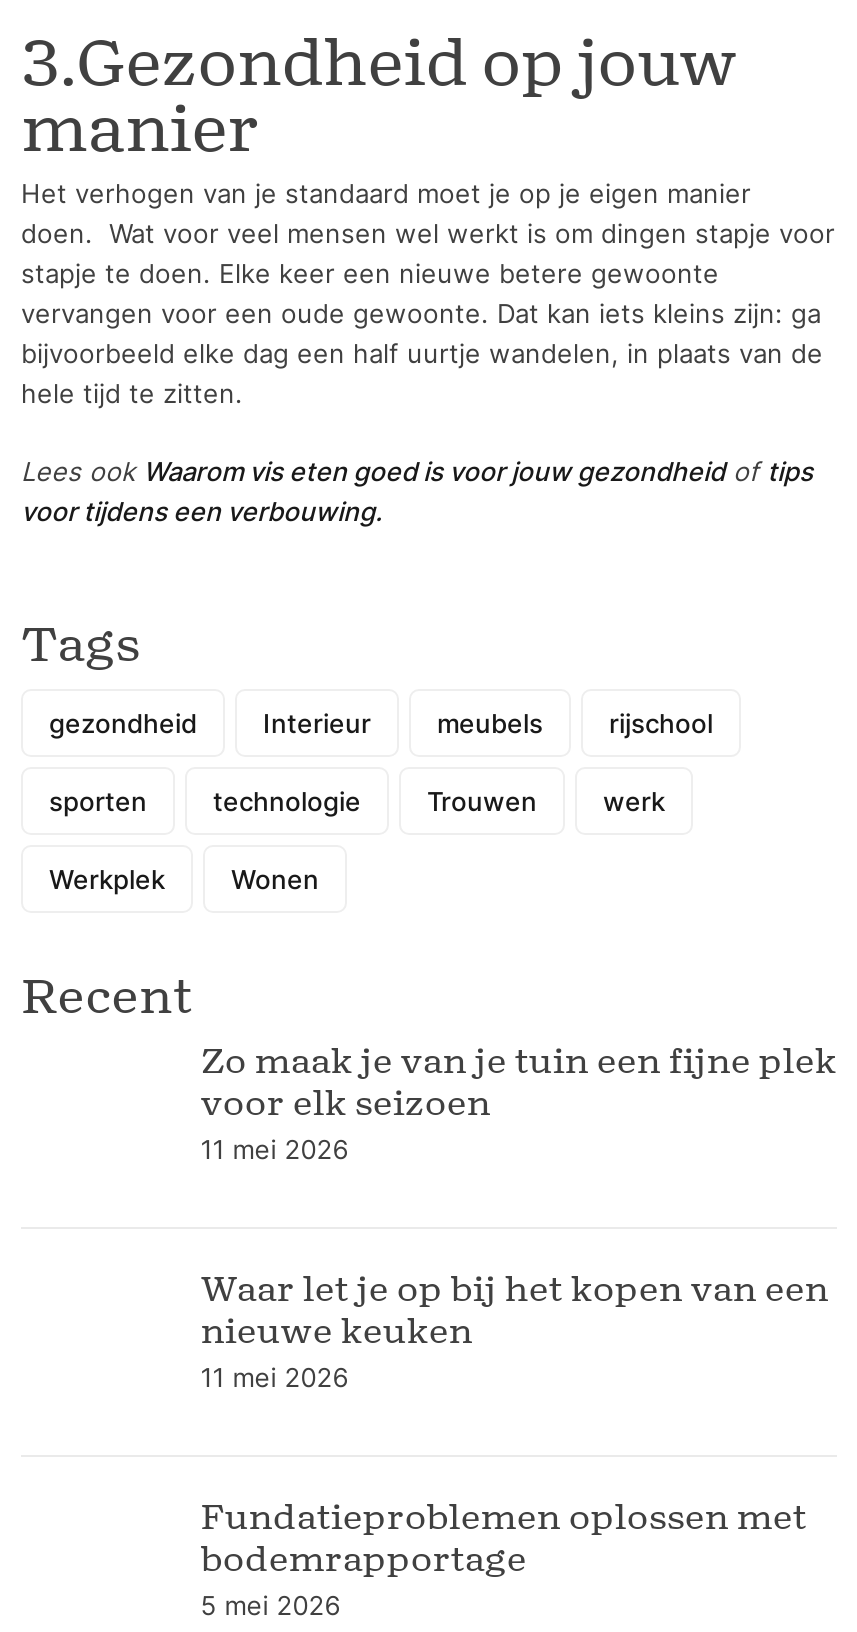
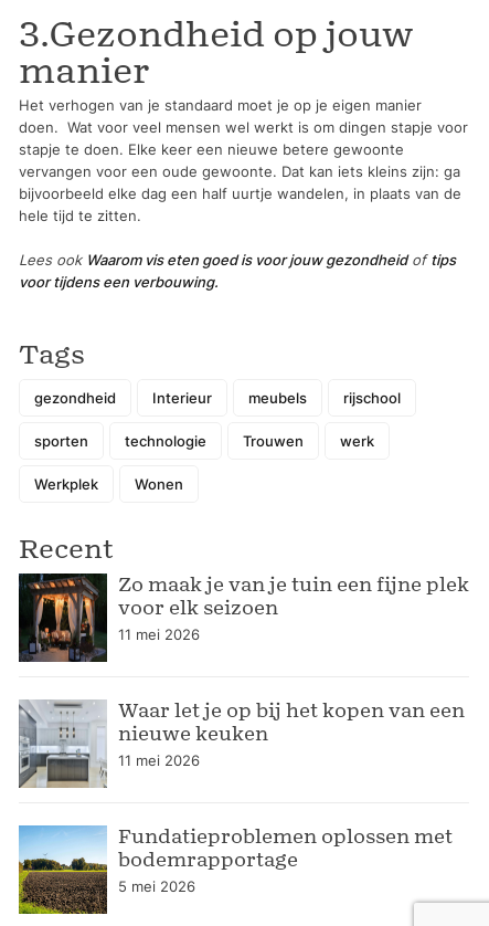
+ [image]

+ [image]

+ [image]
